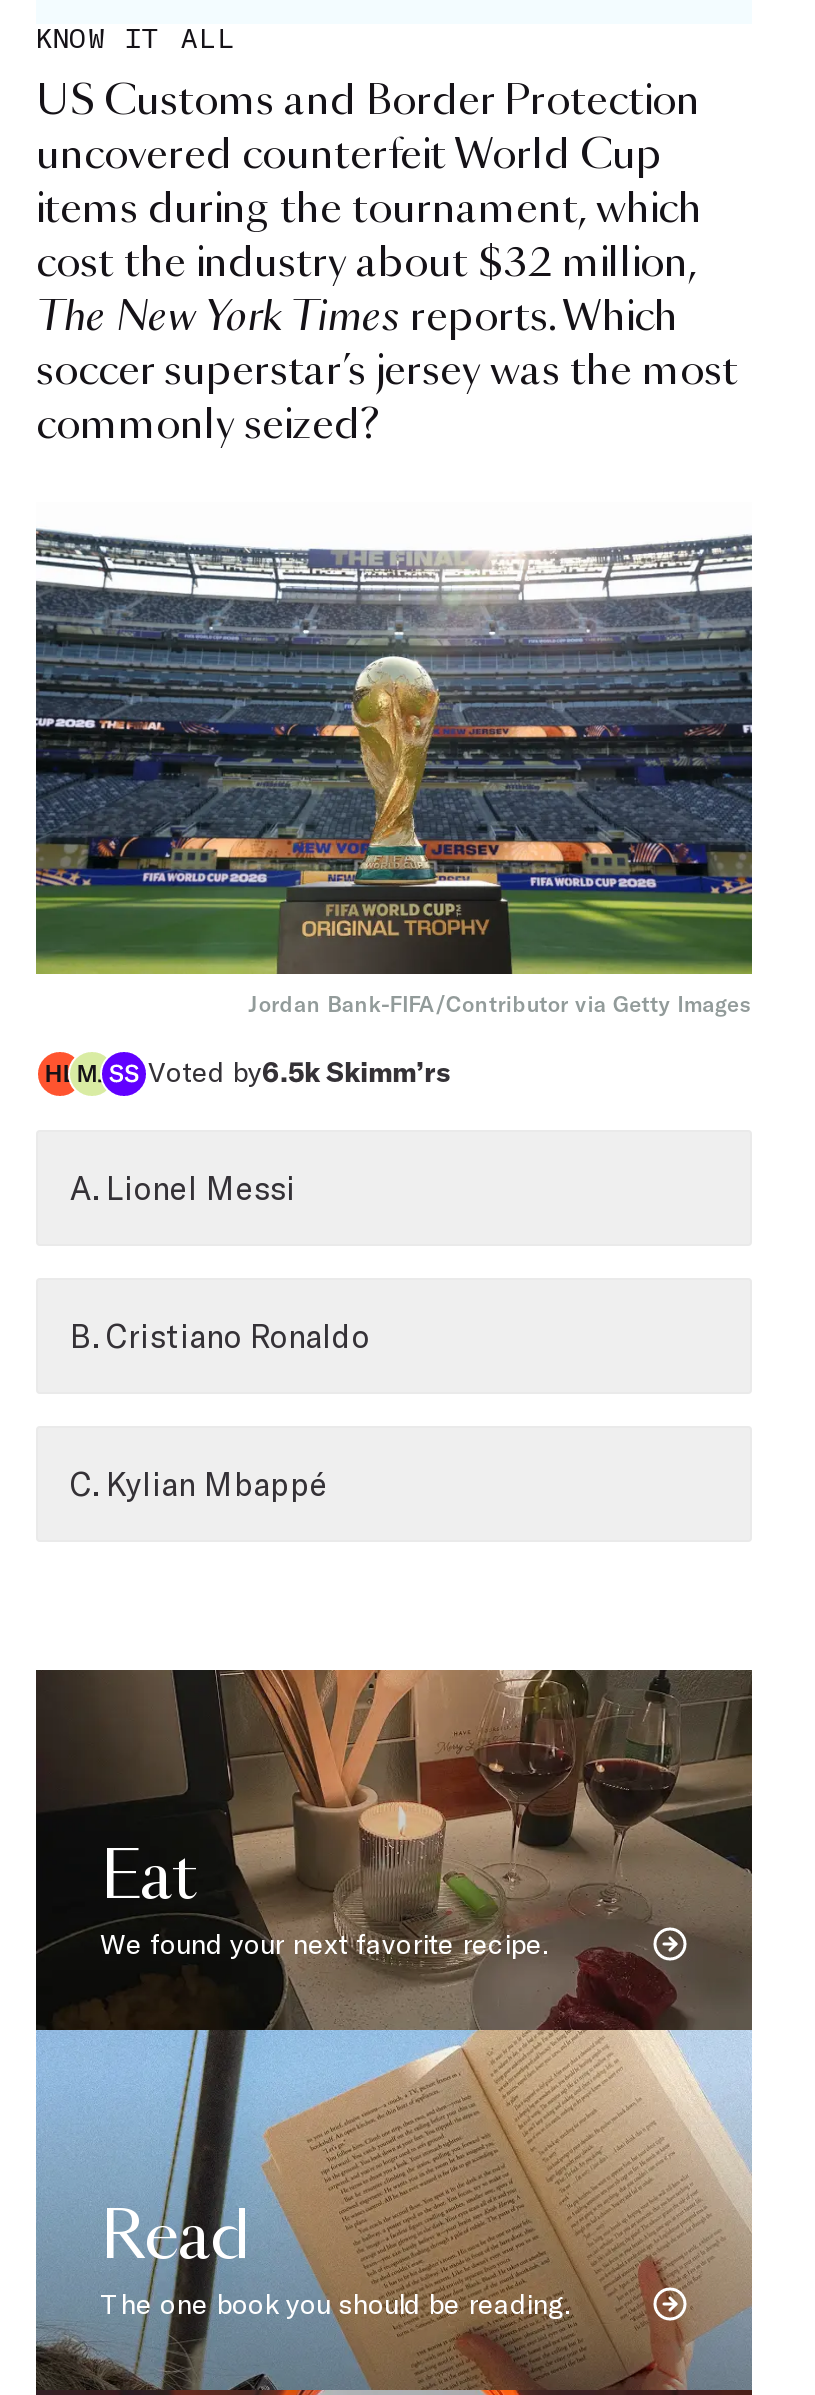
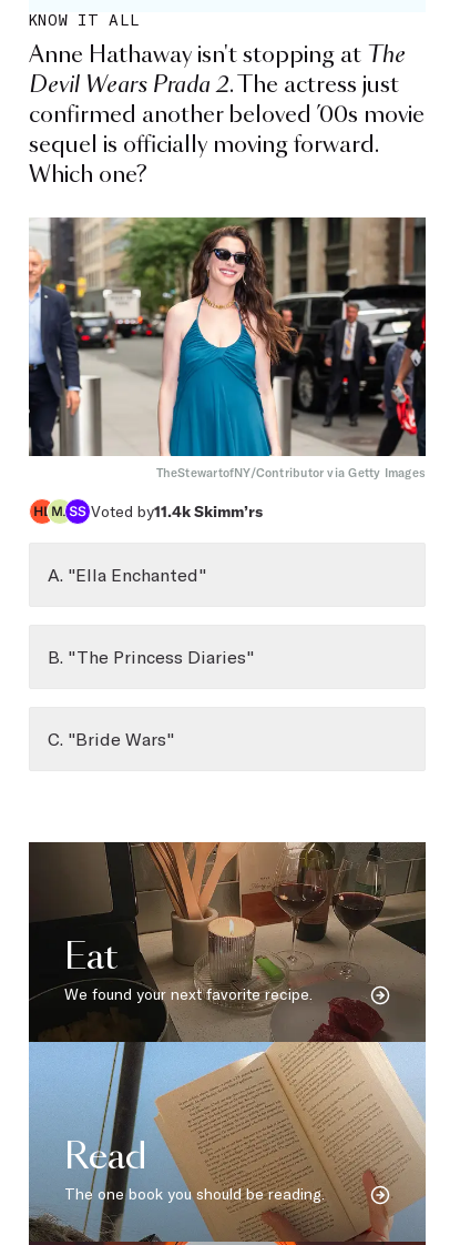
- US Customs and Border Protection
- uncovered counterfeit World Cup
- items during the tournament, which
- cost the industry about $32 million,
- The New York Times reports. Which
- soccer superstar’s jersey was the most
- commonly seized?
+ Anne Hathaway isn't stopping at The
+ Devil Wears Prada 2. The actress just
+ confirmed another beloved ’00s movie
+ sequel is officially moving forward.
+ Which one?

- [image]
- Jordan Bank-FIFA/Contributor via Getty Images
+ [image]
+ TheStewartofNY/Contributor via Getty Images

- Voted by6.5kSkimm’rs
+ Voted by11.4kSkimm’rs

- A. Lionel Messi
+ A. "Ella Enchanted"

- B. Cristiano Ronaldo
+ B. "The Princess Diaries"

- C. Kylian Mbappé
+ C. "Bride Wars"
